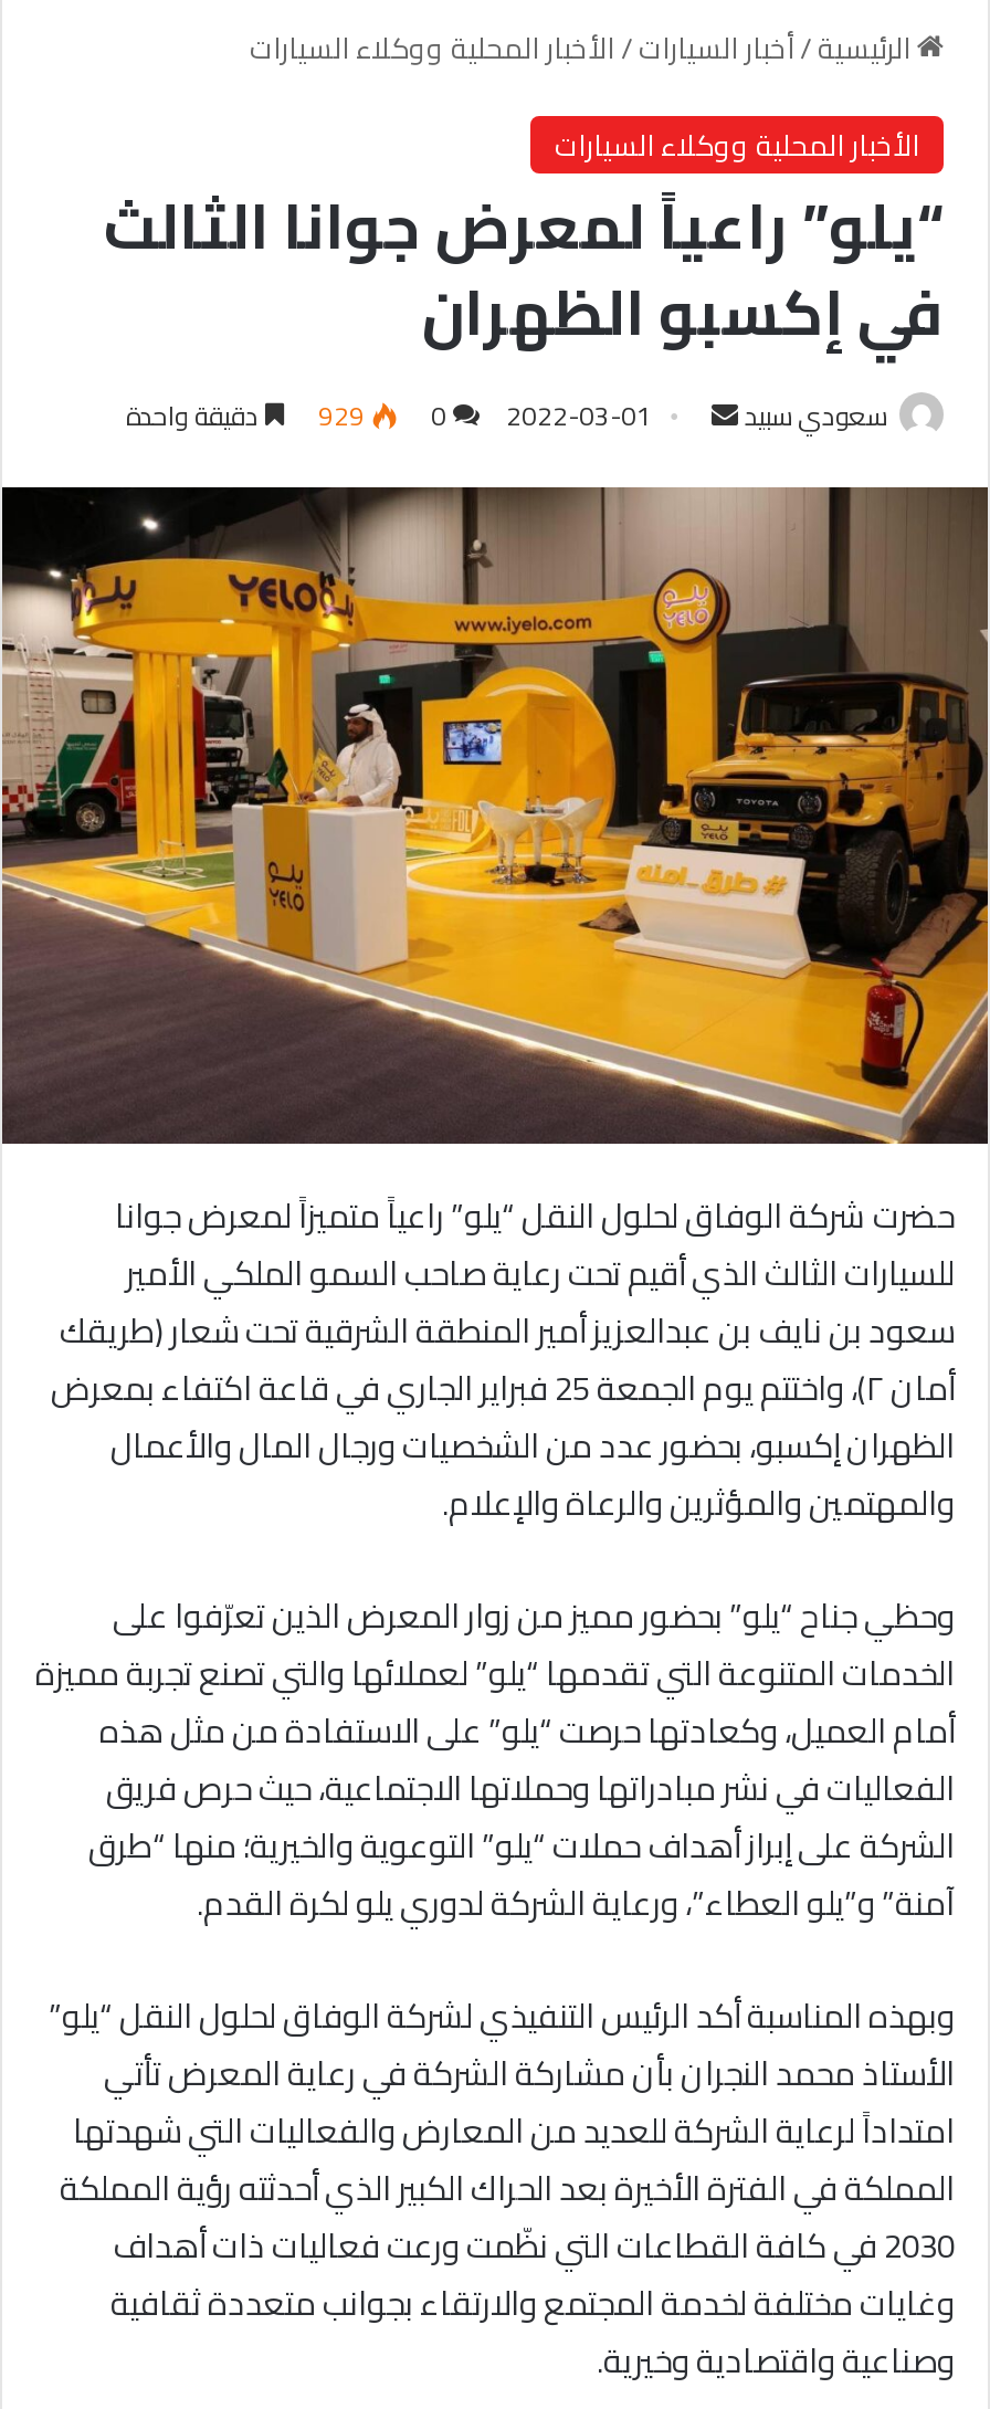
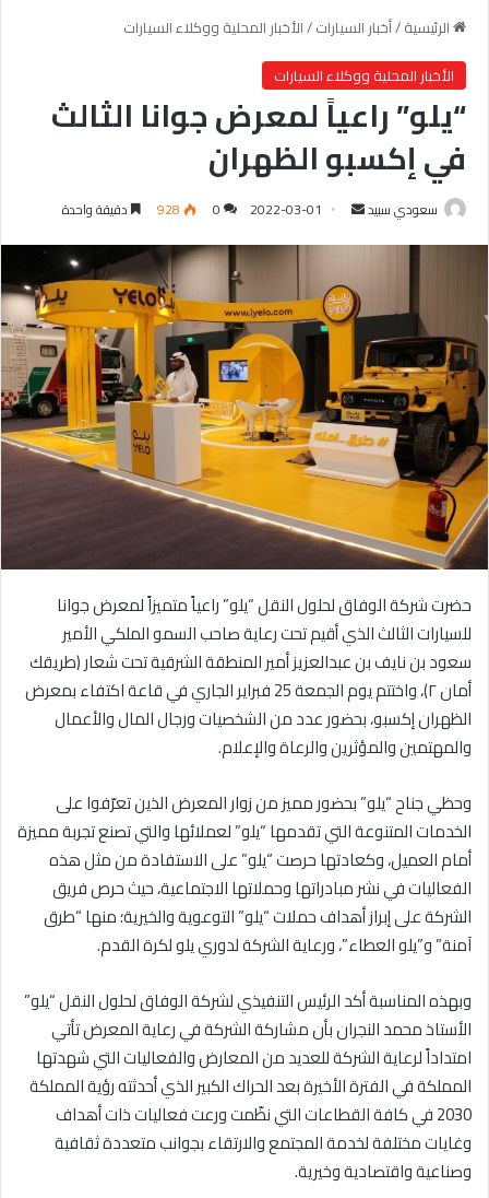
- 929
+ 928
